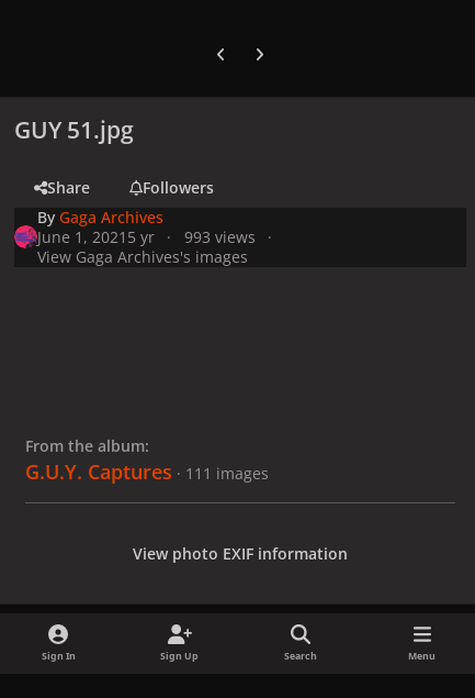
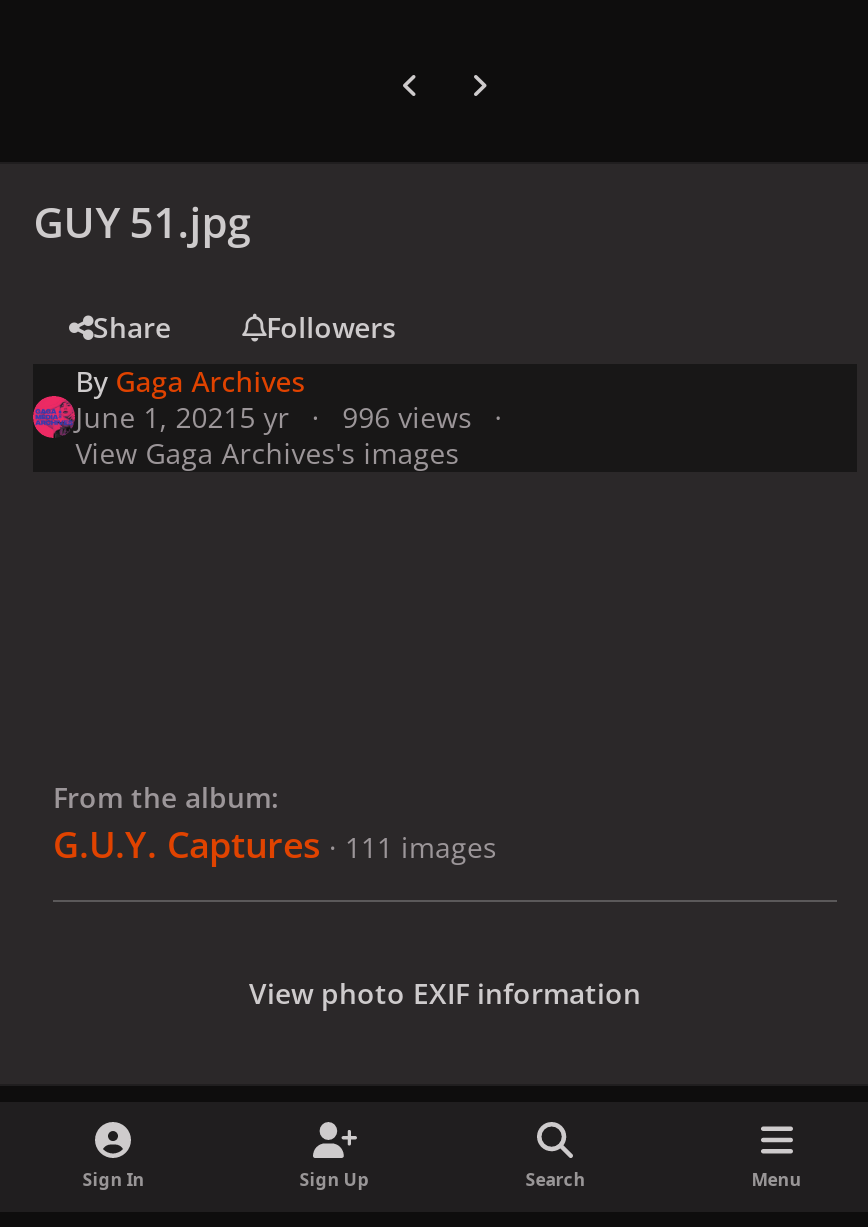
- June 1, 2021 5 yr 993 views
+ June 1, 2021 5 yr 996 views
